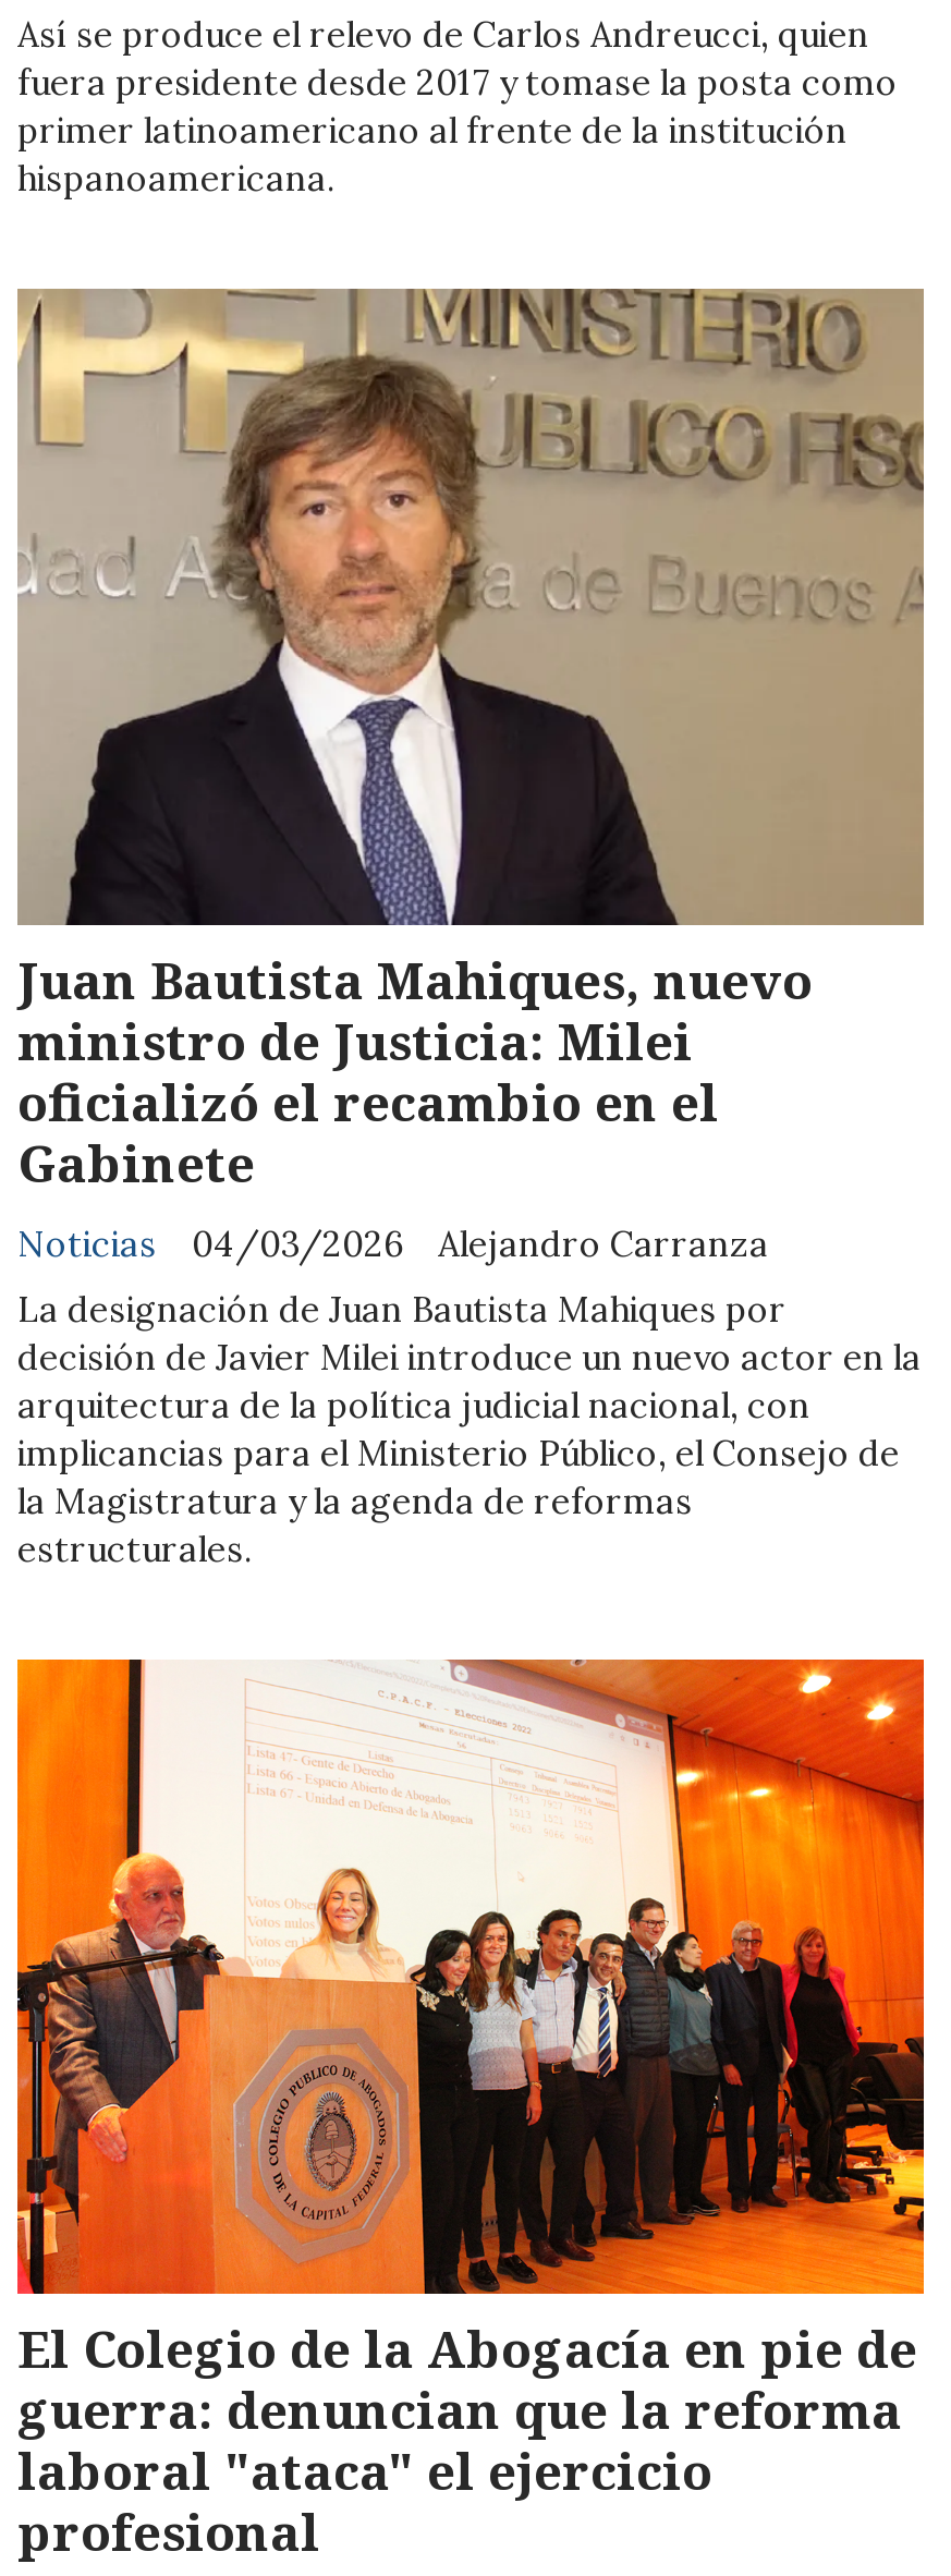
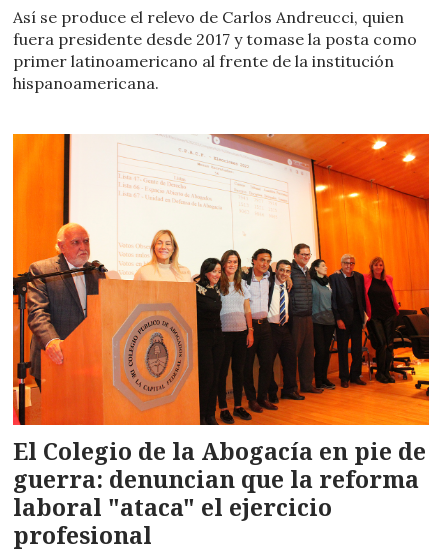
- [image]
- Juan Bautista Mahiques, nuevo
- ministro de Justicia: Milei
- oficializó el recambio en el
- Gabinete
- Alejandro Carranza
- Noticias
- 04/03/2026
- La designación de Juan Bautista Mahiques por
- decisión de Javier Milei introduce un nuevo actor en la
- arquitectura de la política judicial nacional, con
- implicancias para el Ministerio Público, el Consejo de
- la Magistratura y la agenda de reformas
- estructurales.
